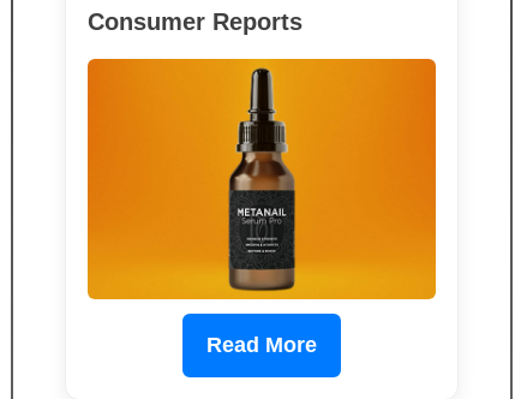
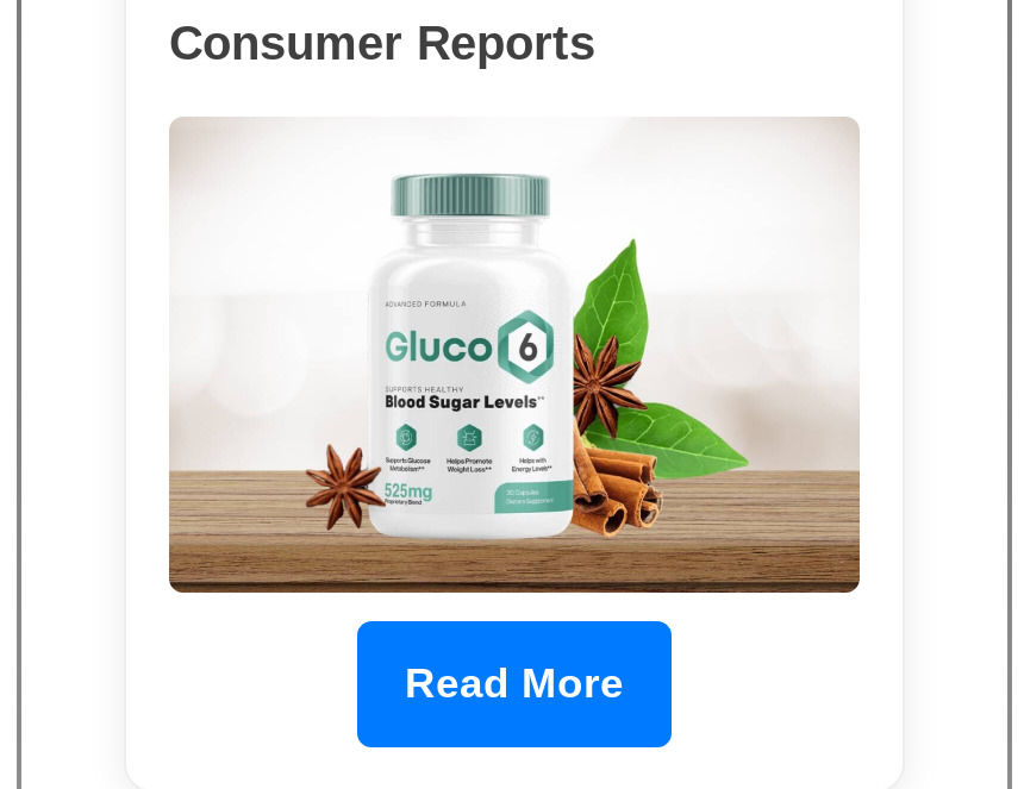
- [image]
+ [image]
